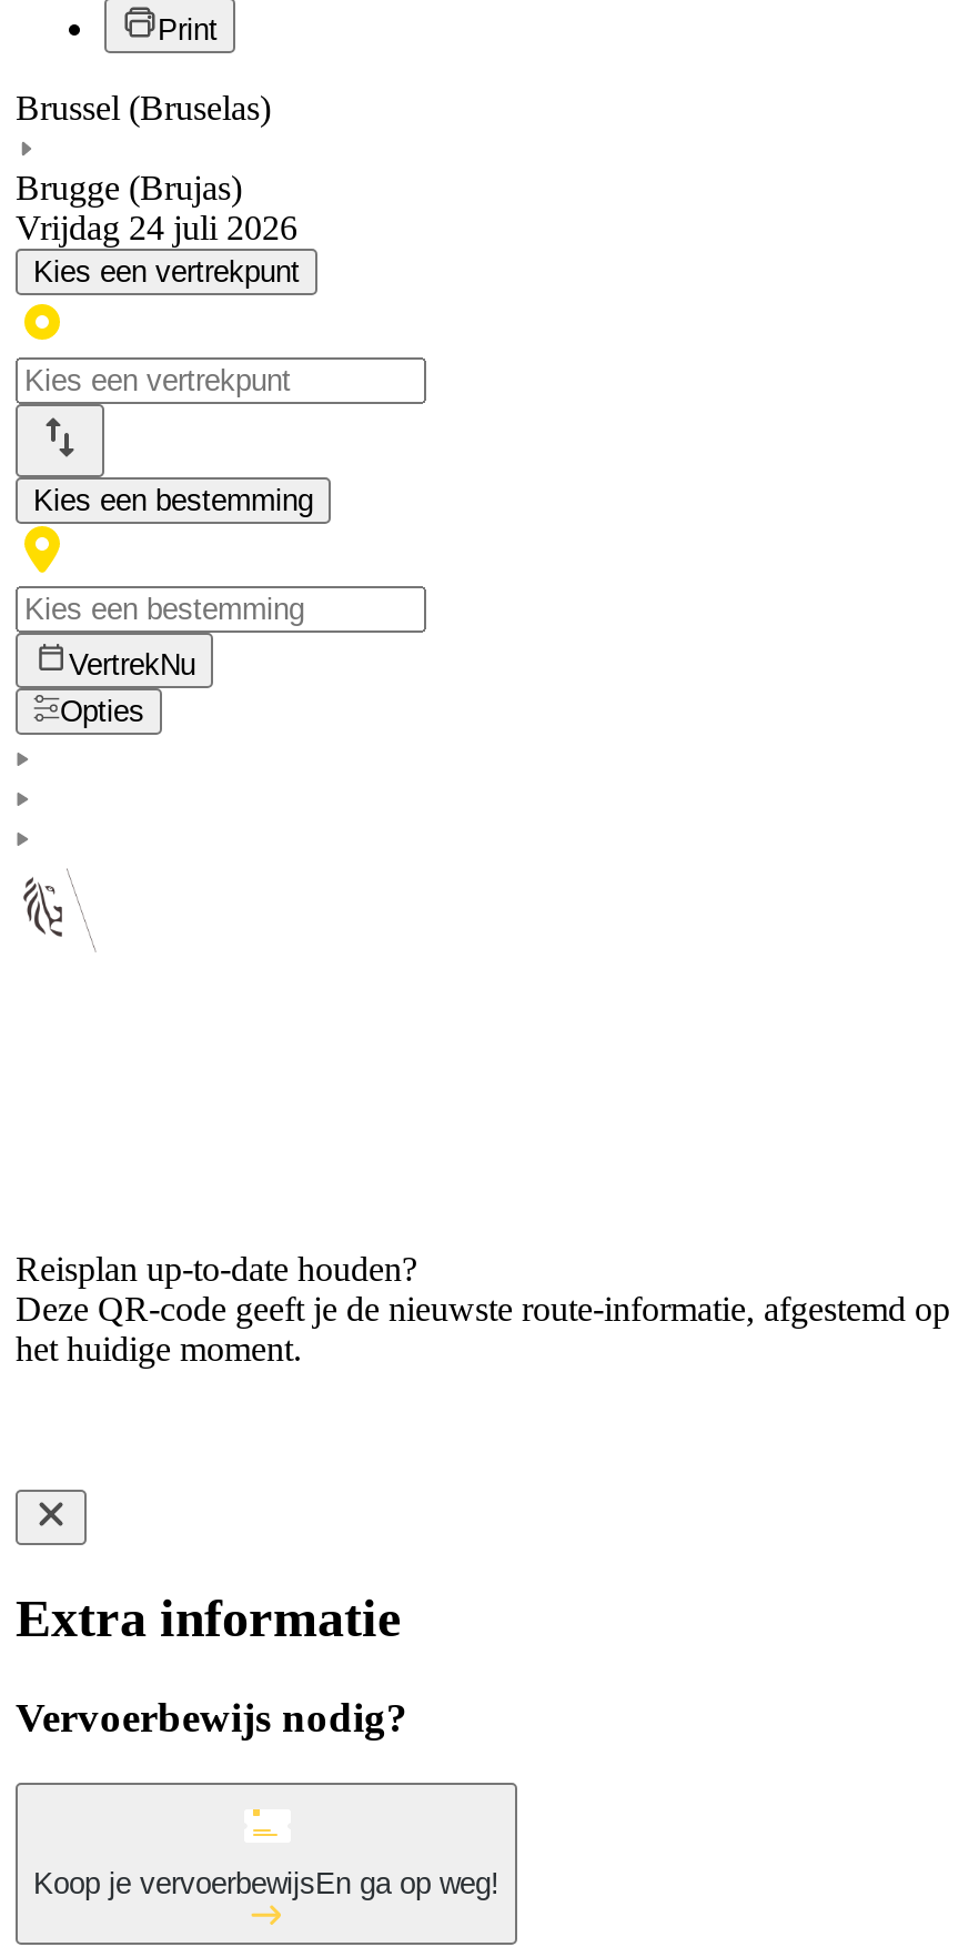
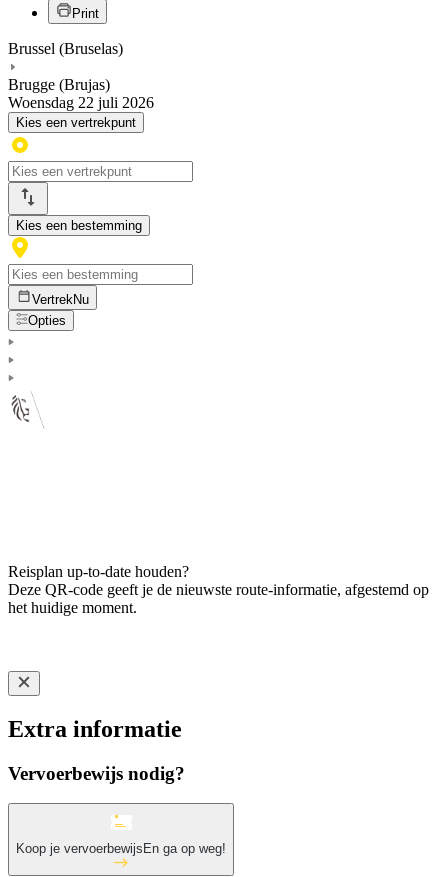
- Vrijdag 24 juli 2026
+ Woensdag 22 juli 2026
